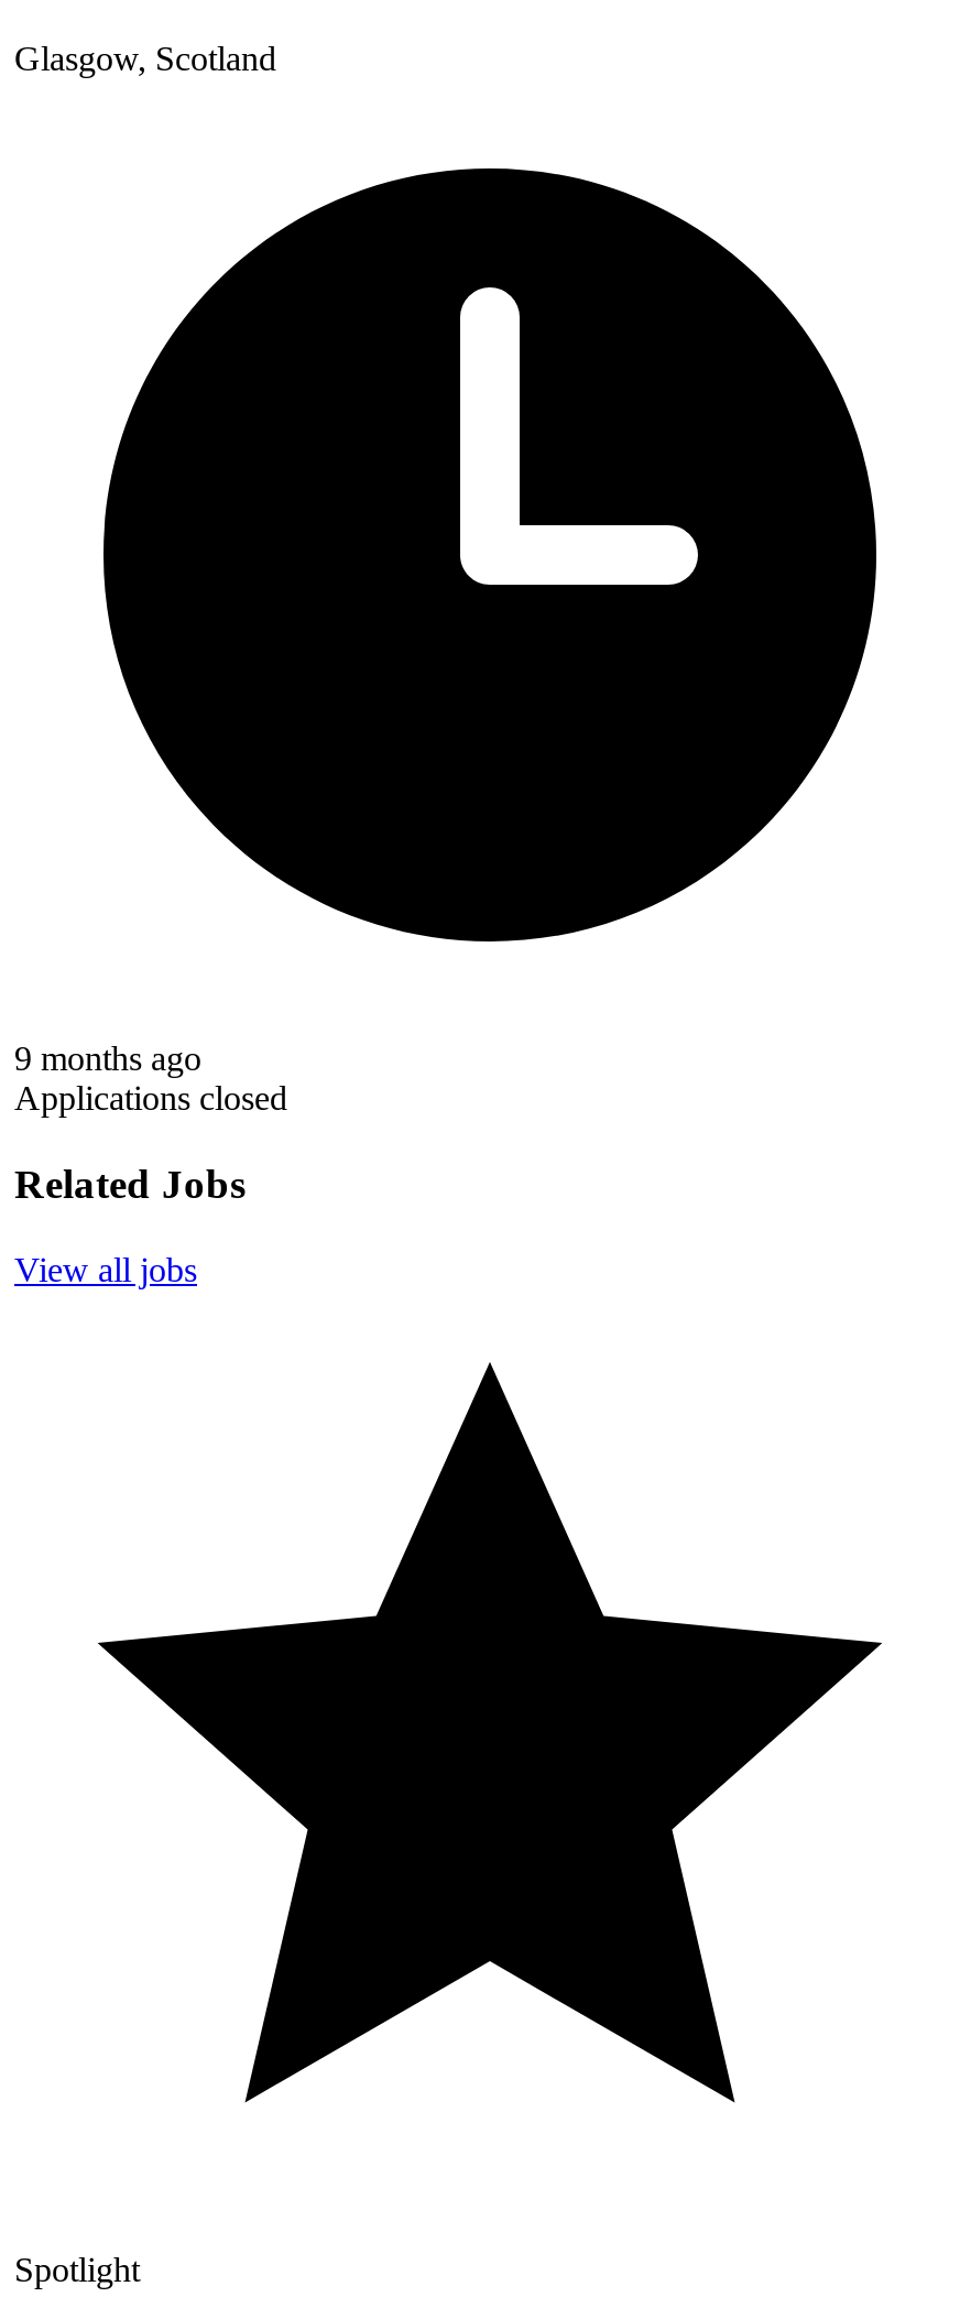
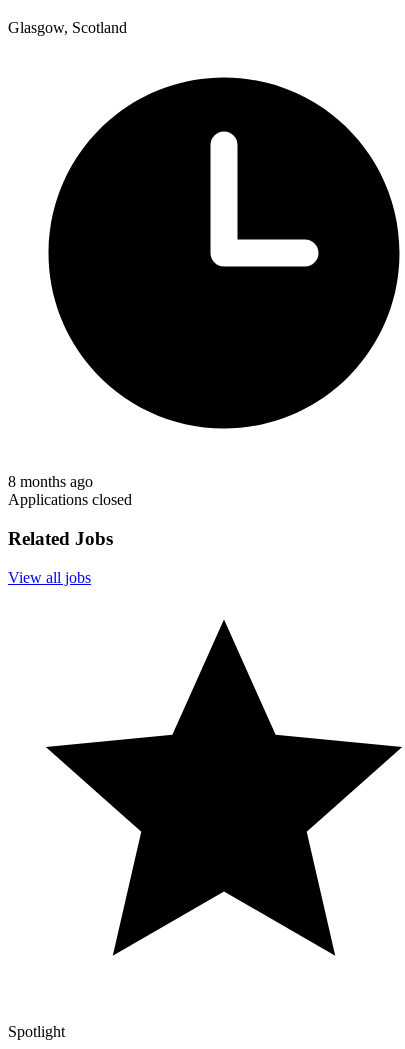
- 9 months ago
+ 8 months ago
